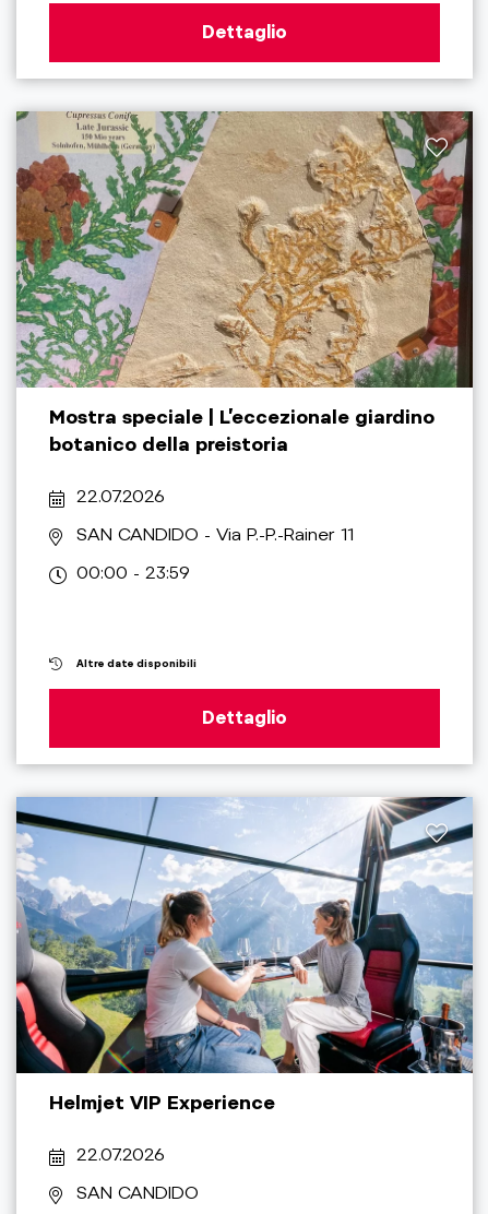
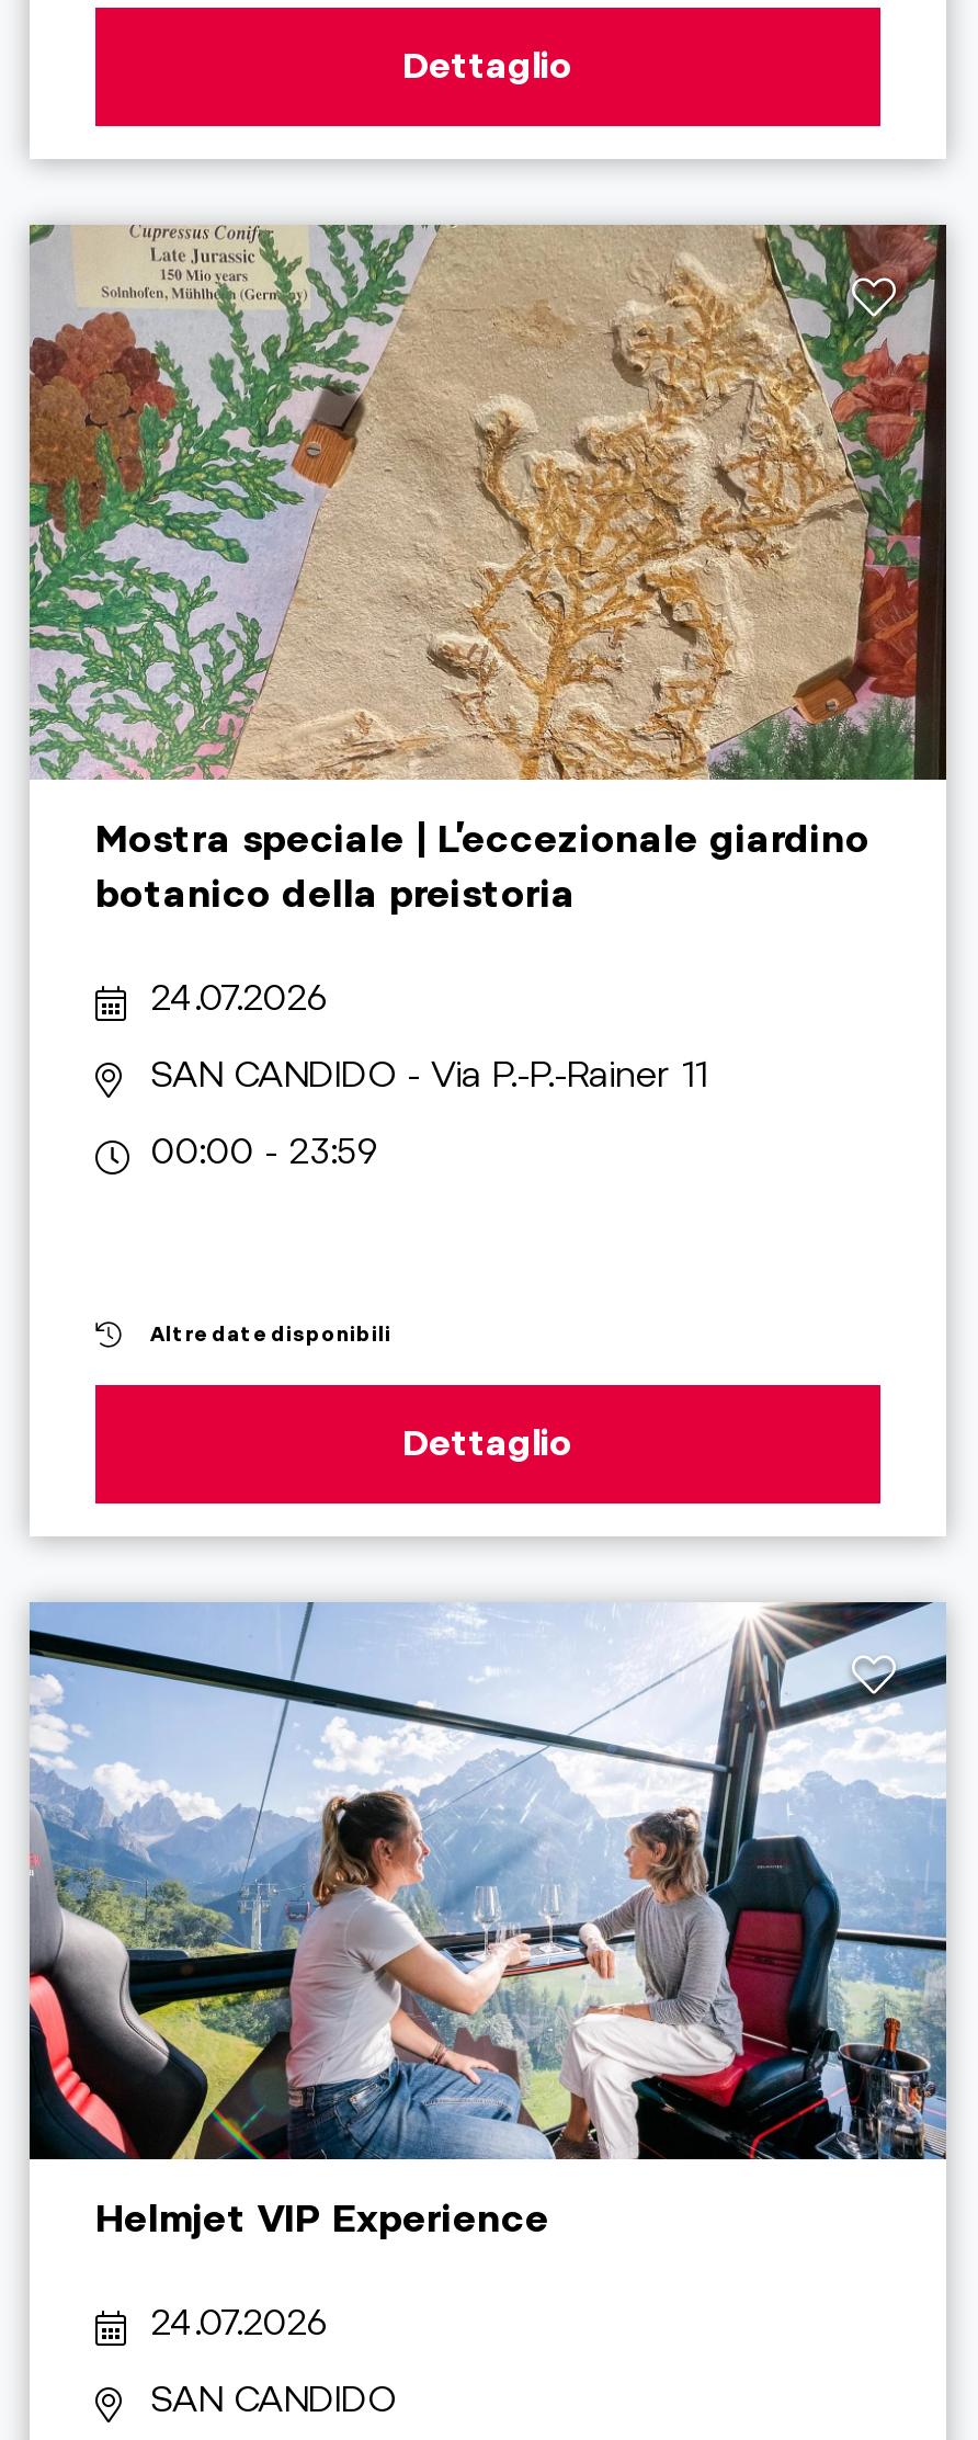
- 22.07.2026
+ 24.07.2026

- 22.07.2026
+ 24.07.2026
